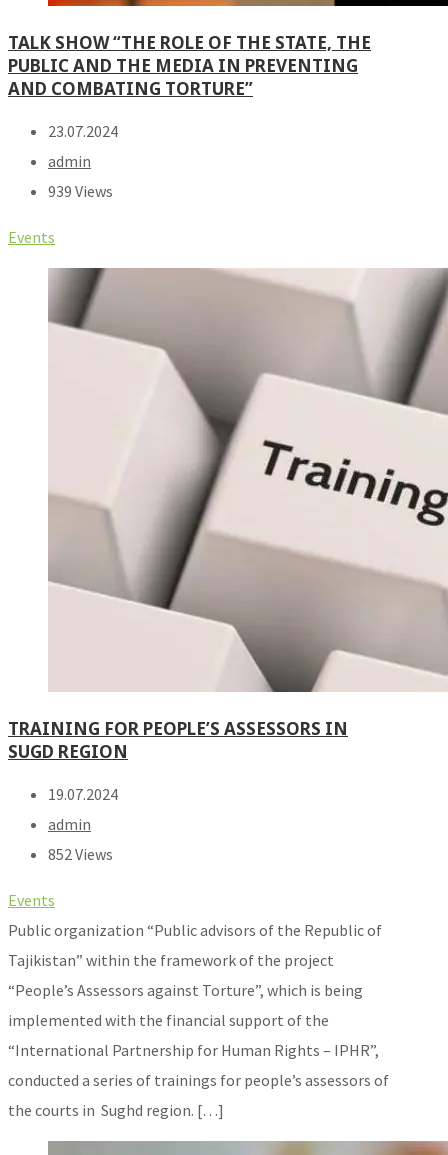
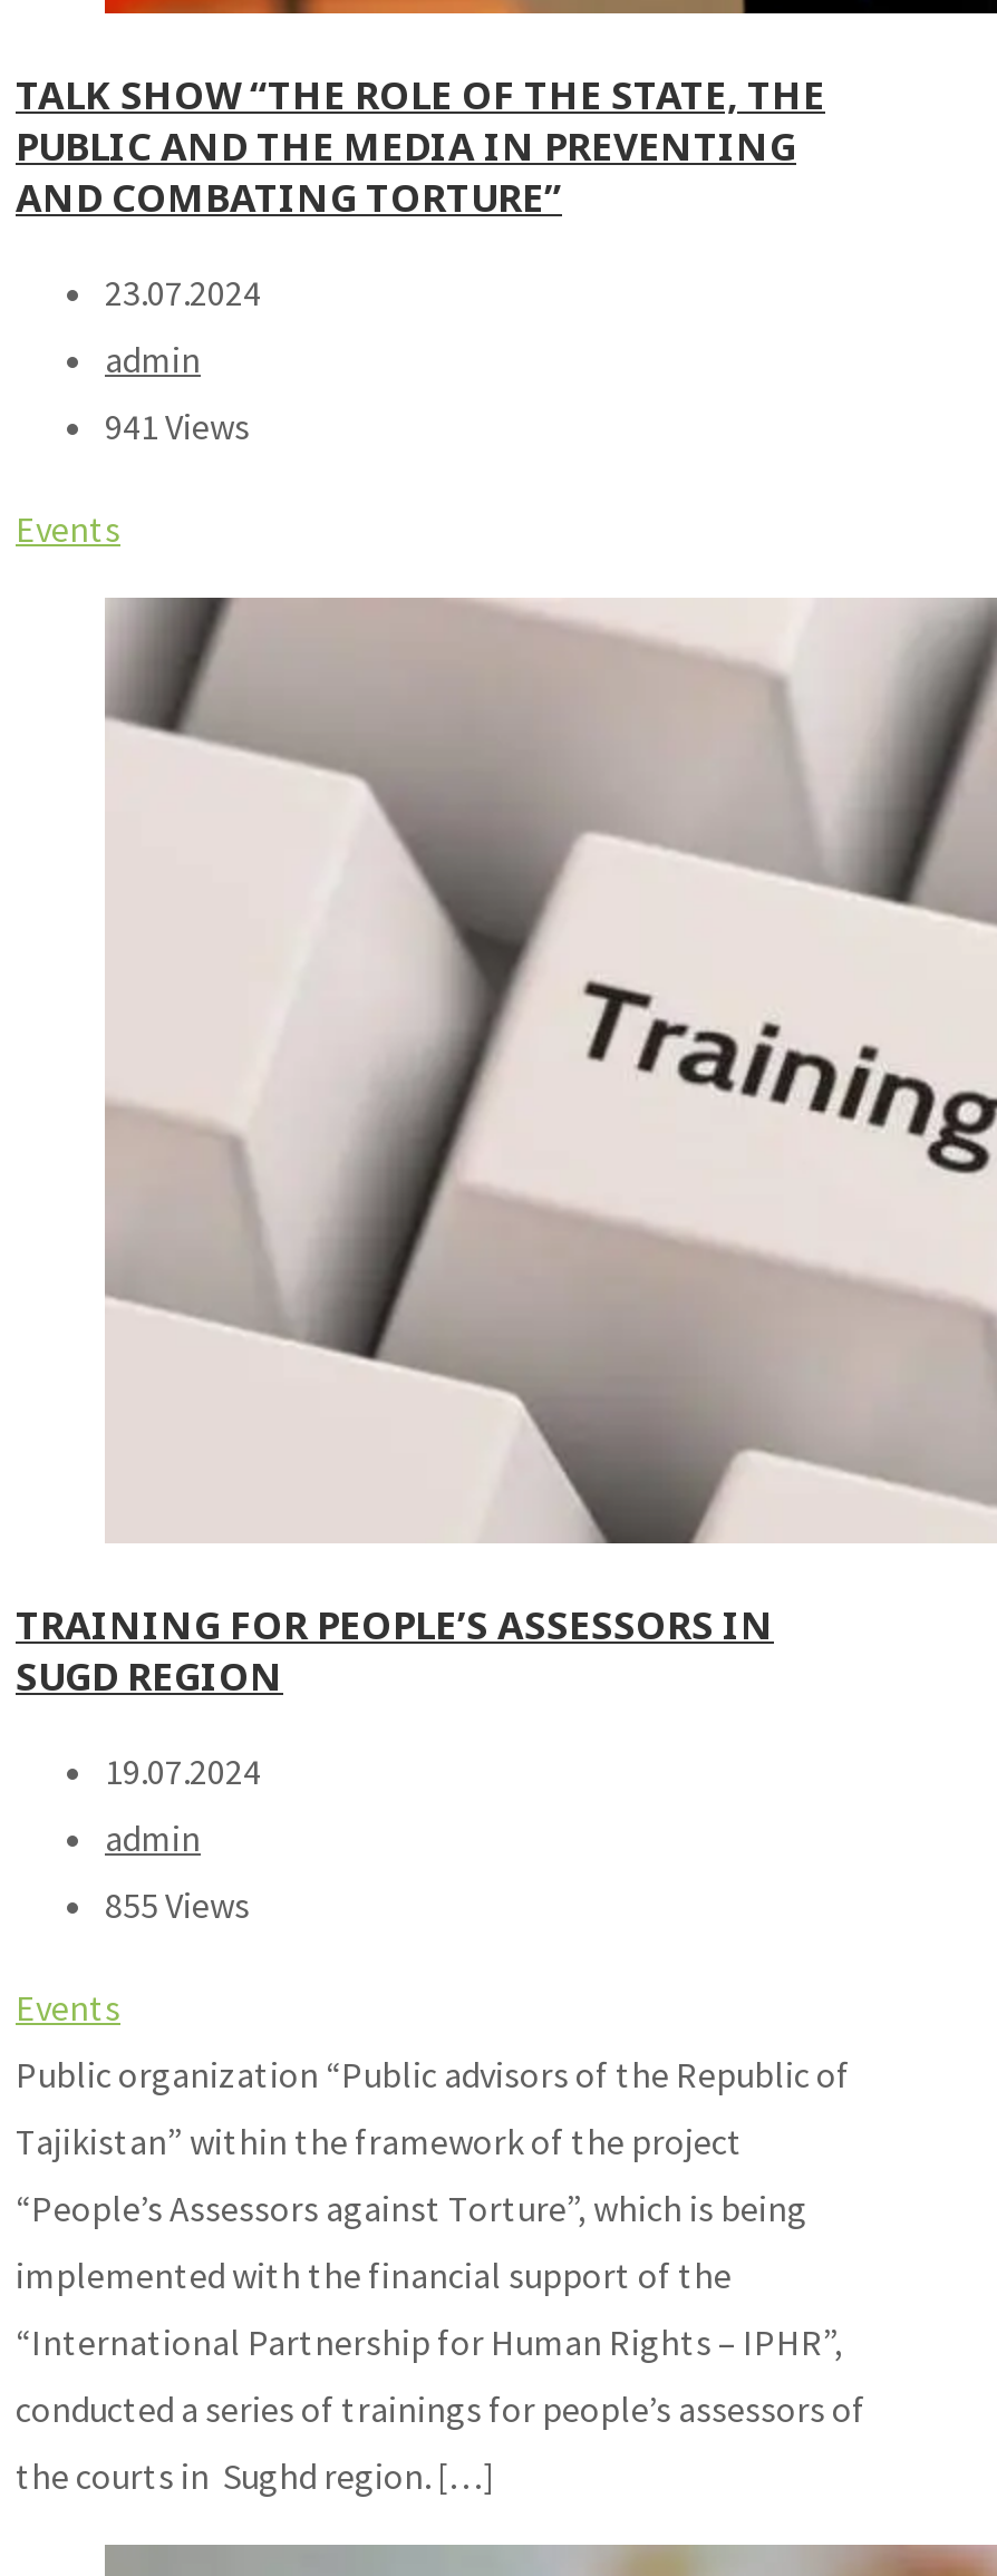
- 939 Views
+ 941 Views

- 852 Views
+ 855 Views
